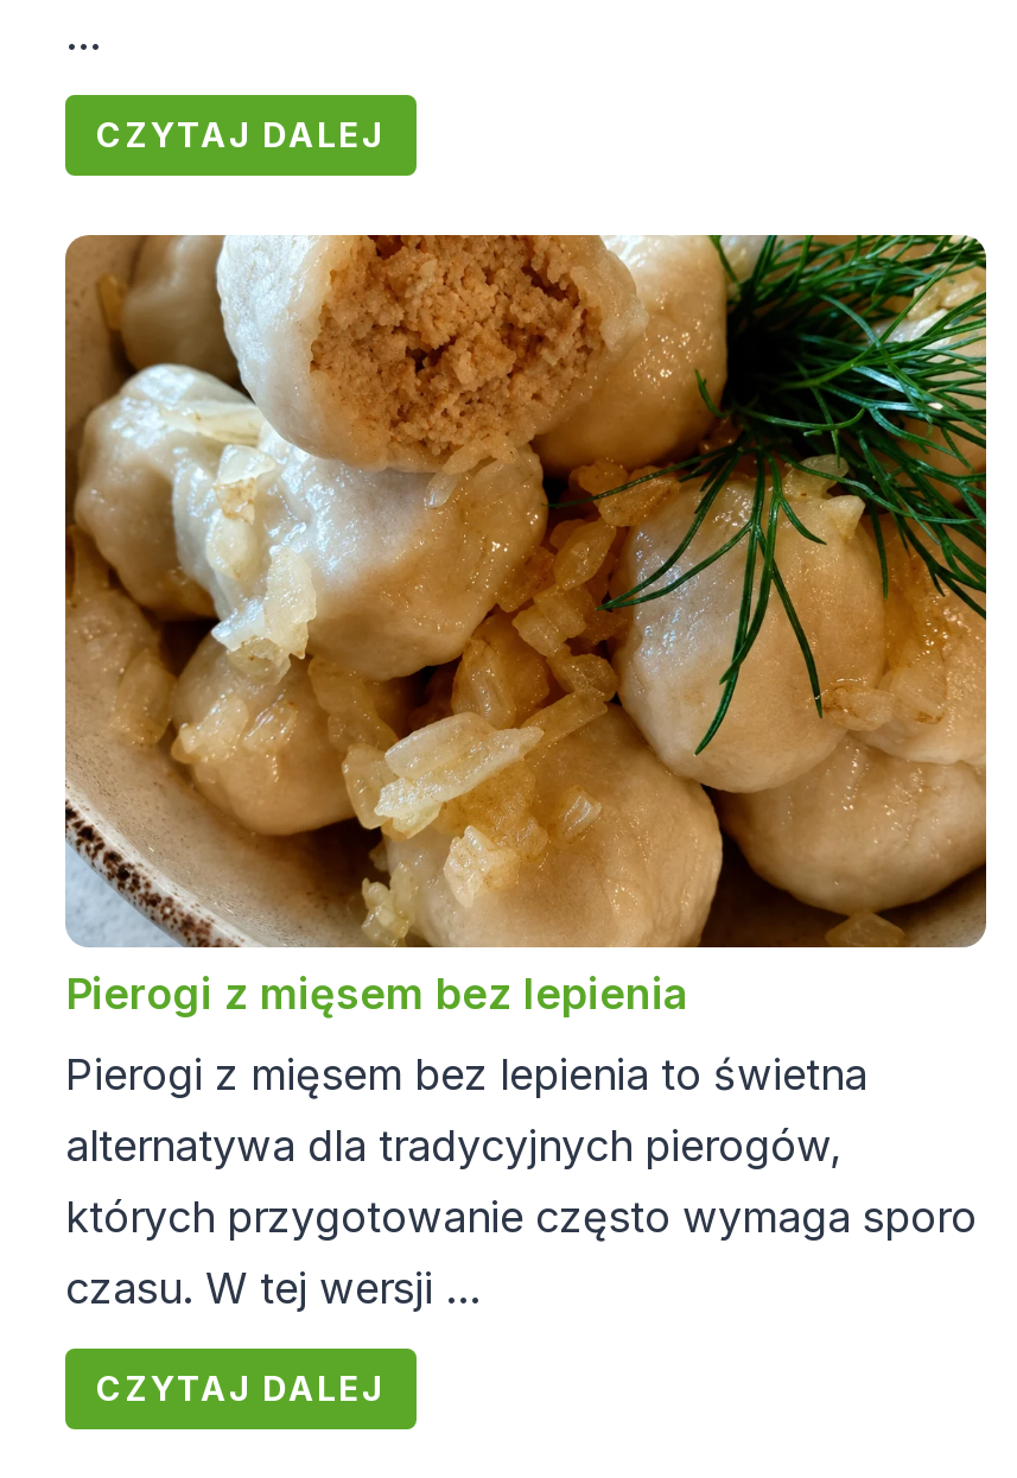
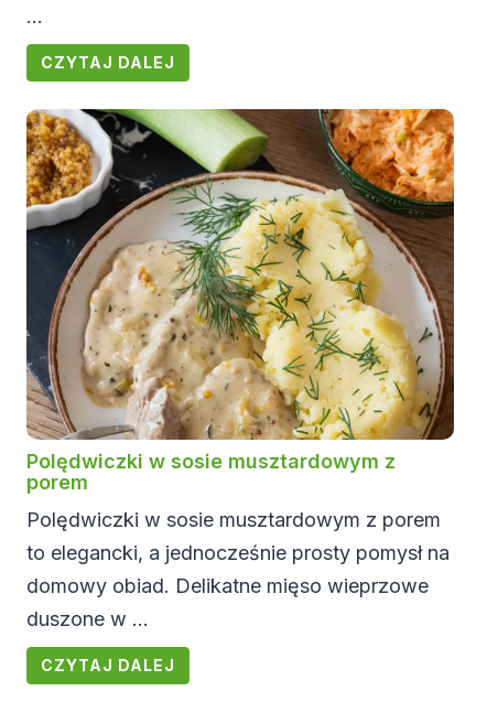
- [image]
- Pierogi z mięsem bez lepienia
+ [image]
+ Polędwiczki w sosie musztardowym z
+ porem

- Pierogi z mięsem bez lepienia to świetna
- alternatywa dla tradycyjnych pierogów,
- których przygotowanie często wymaga sporo
- czasu. W tej wersji ...
+ Polędwiczki w sosie musztardowym z porem
+ to elegancki, a jednocześnie prosty pomysł na
+ domowy obiad. Delikatne mięso wieprzowe
+ duszone w ...
